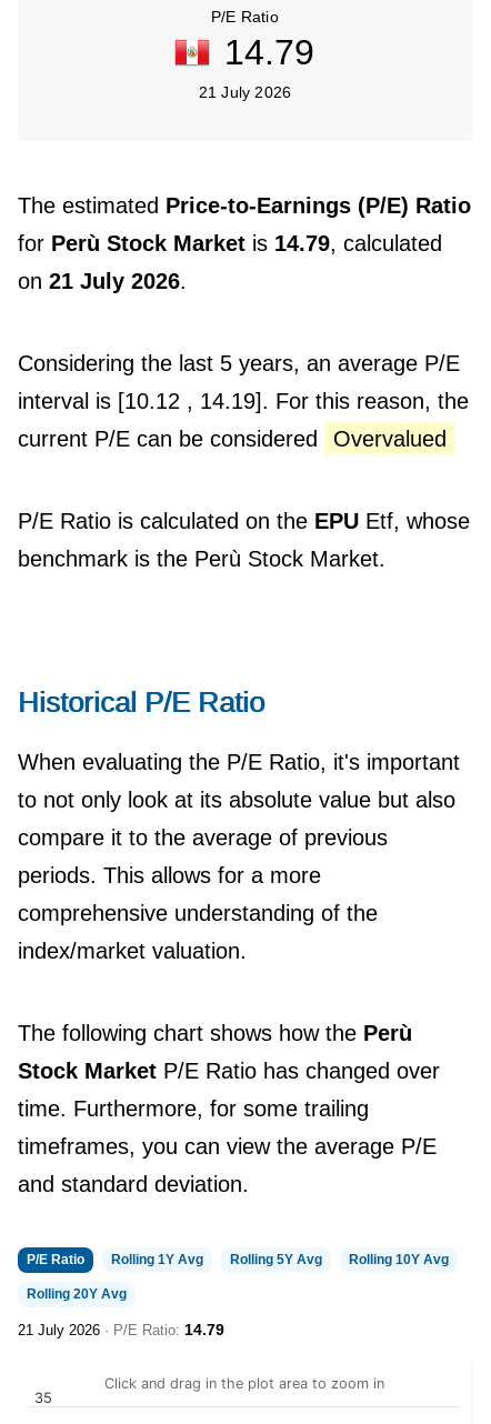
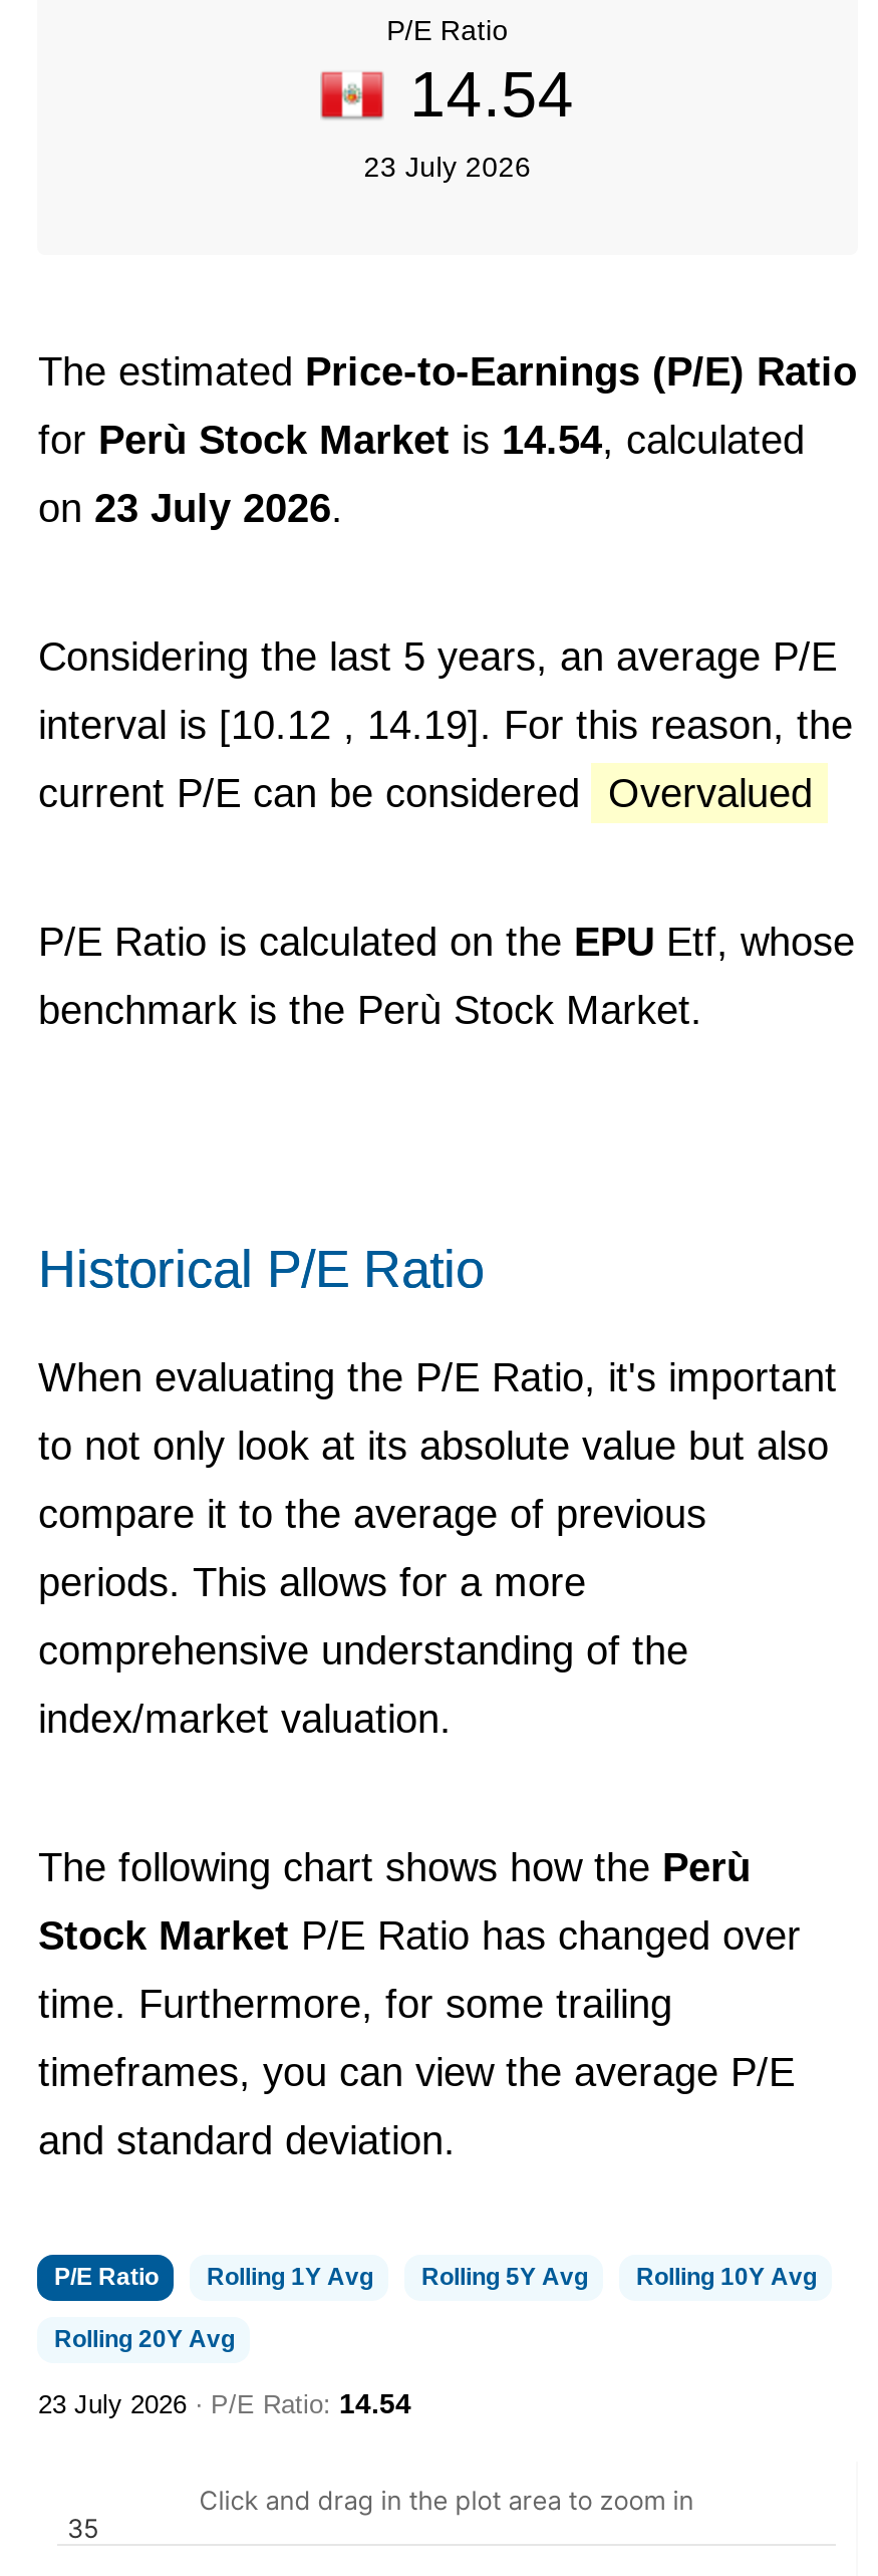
- 14.79
+ 14.54

- 21 July 2026
+ 23 July 2026

- for Perù Stock Market is 14.79, calculated
+ for Perù Stock Market is 14.54, calculated

- on 21 July 2026.
+ on 23 July 2026.

- 21 July 2026 · P/E Ratio: 14.79
+ 23 July 2026 · P/E Ratio: 14.54
